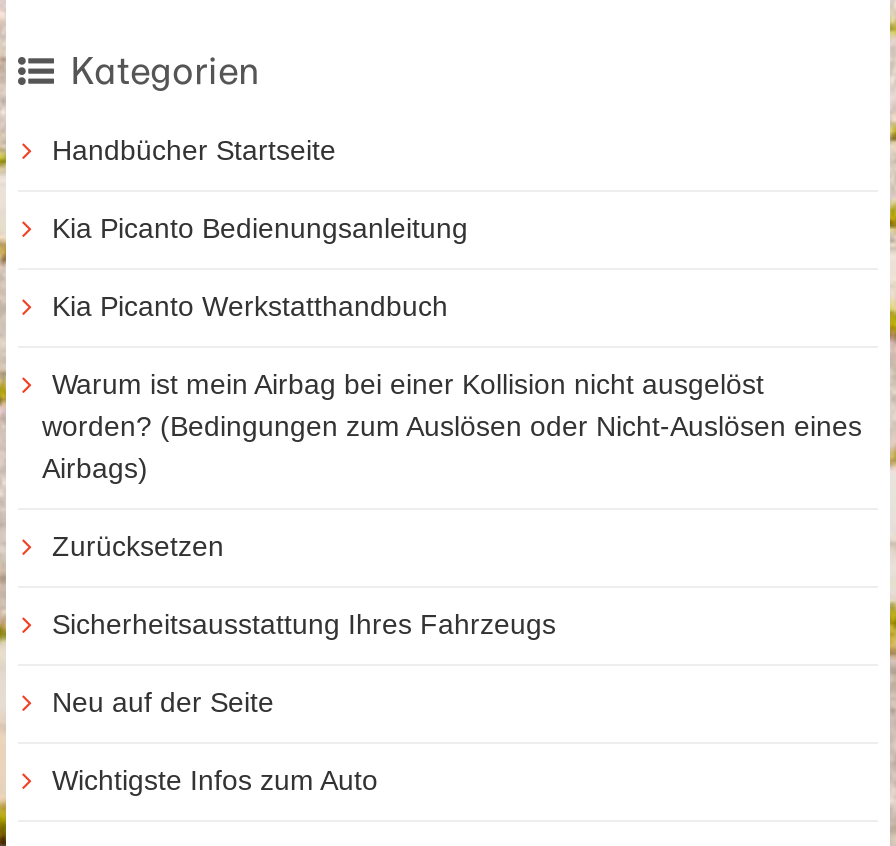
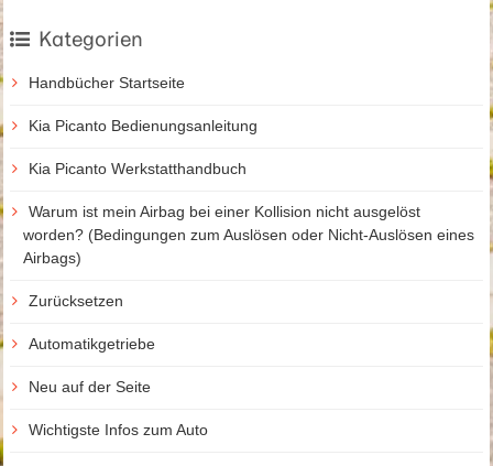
- Sicherheitsausstattung Ihres Fahrzeugs
+ Automatikgetriebe
